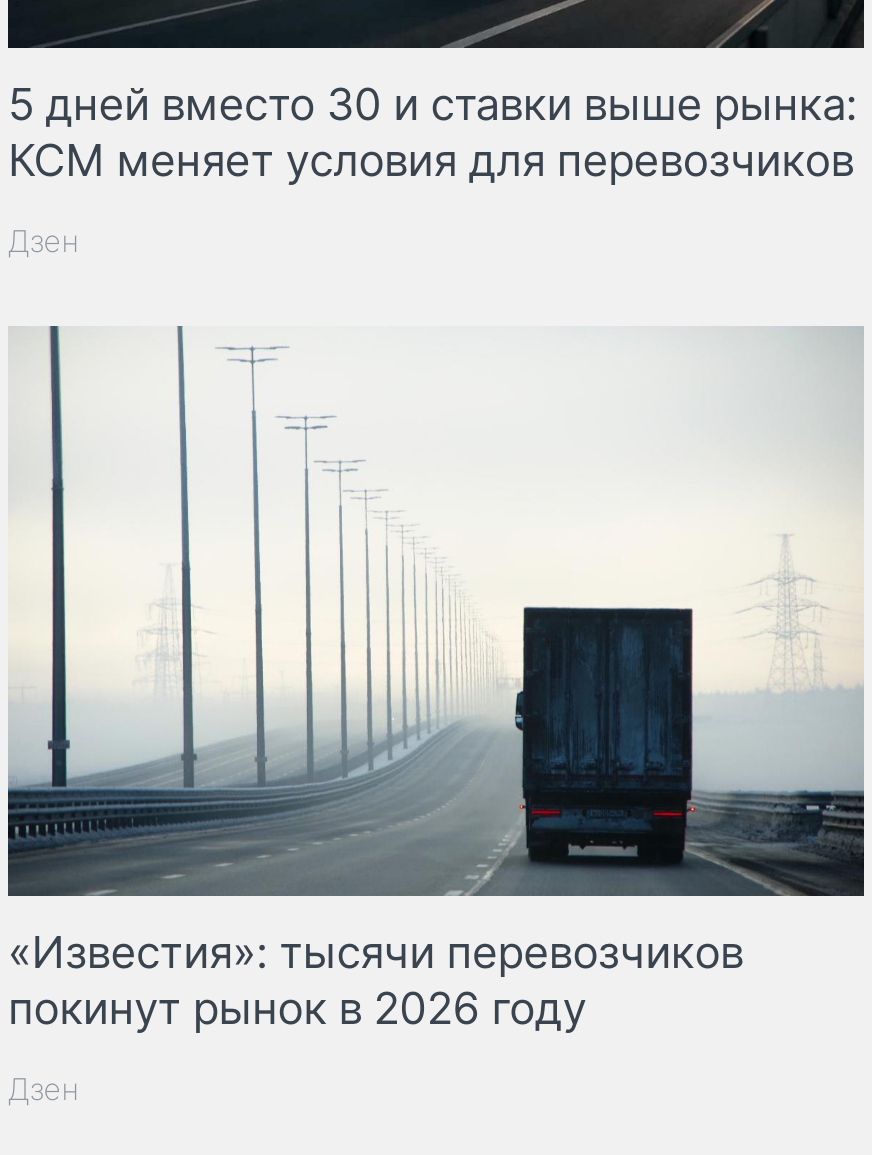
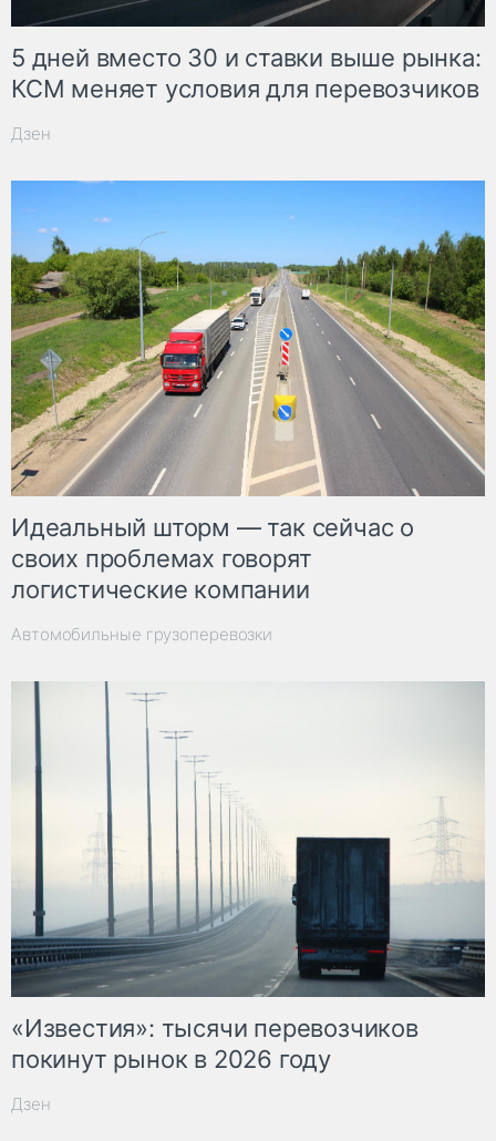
+ [image]
+ Идеальный шторм — так сейчас о
+ своих проблемах говорят
+ логистические компании
+ Автомобильные грузоперевозки
